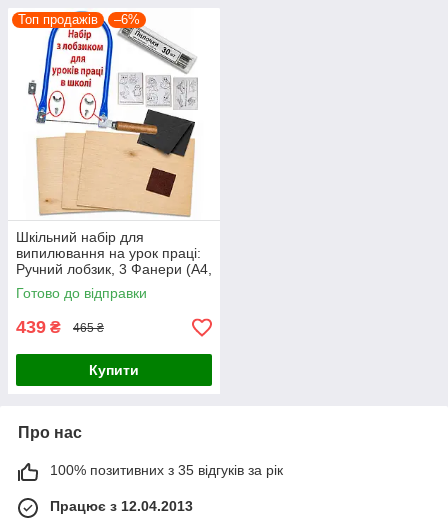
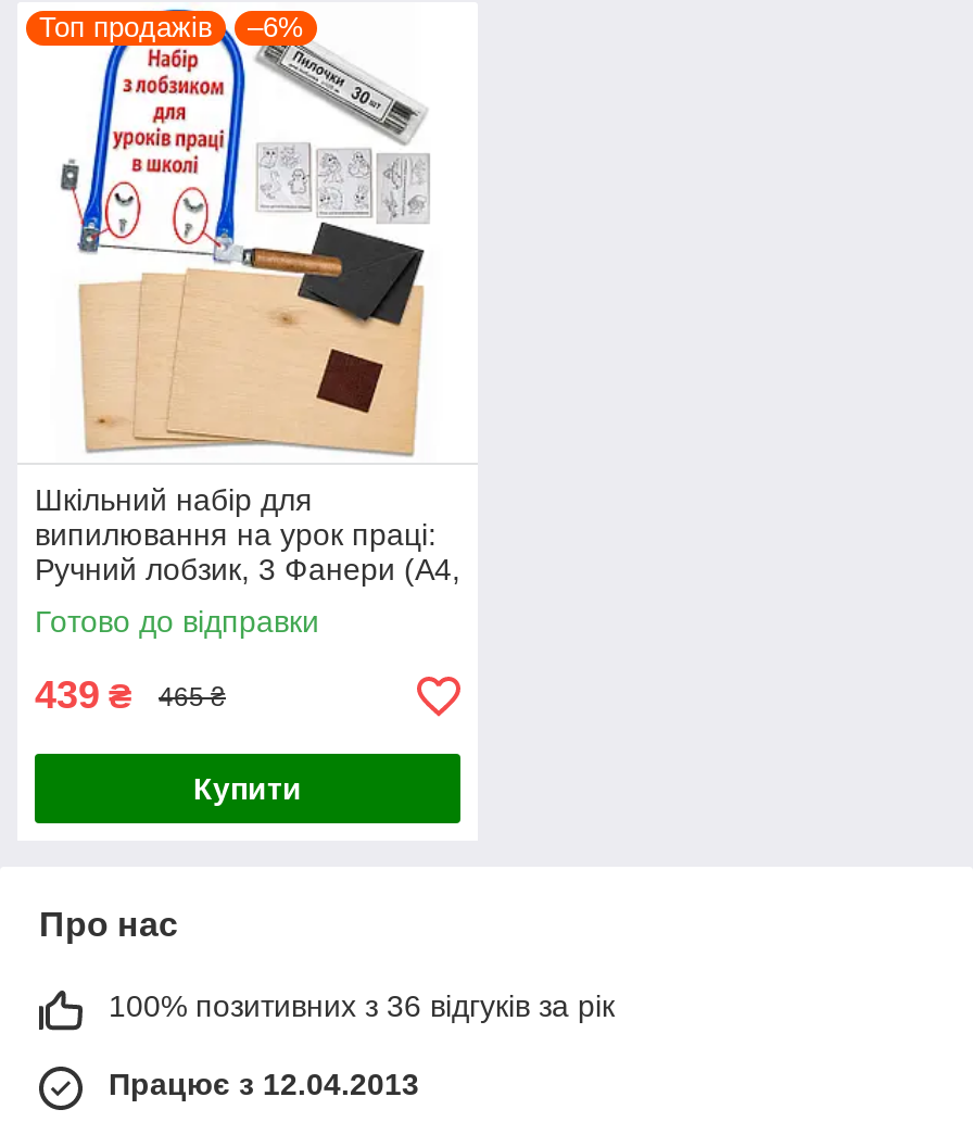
- 100% позитивних з 35 відгуків за рік
+ 100% позитивних з 36 відгуків за рік
